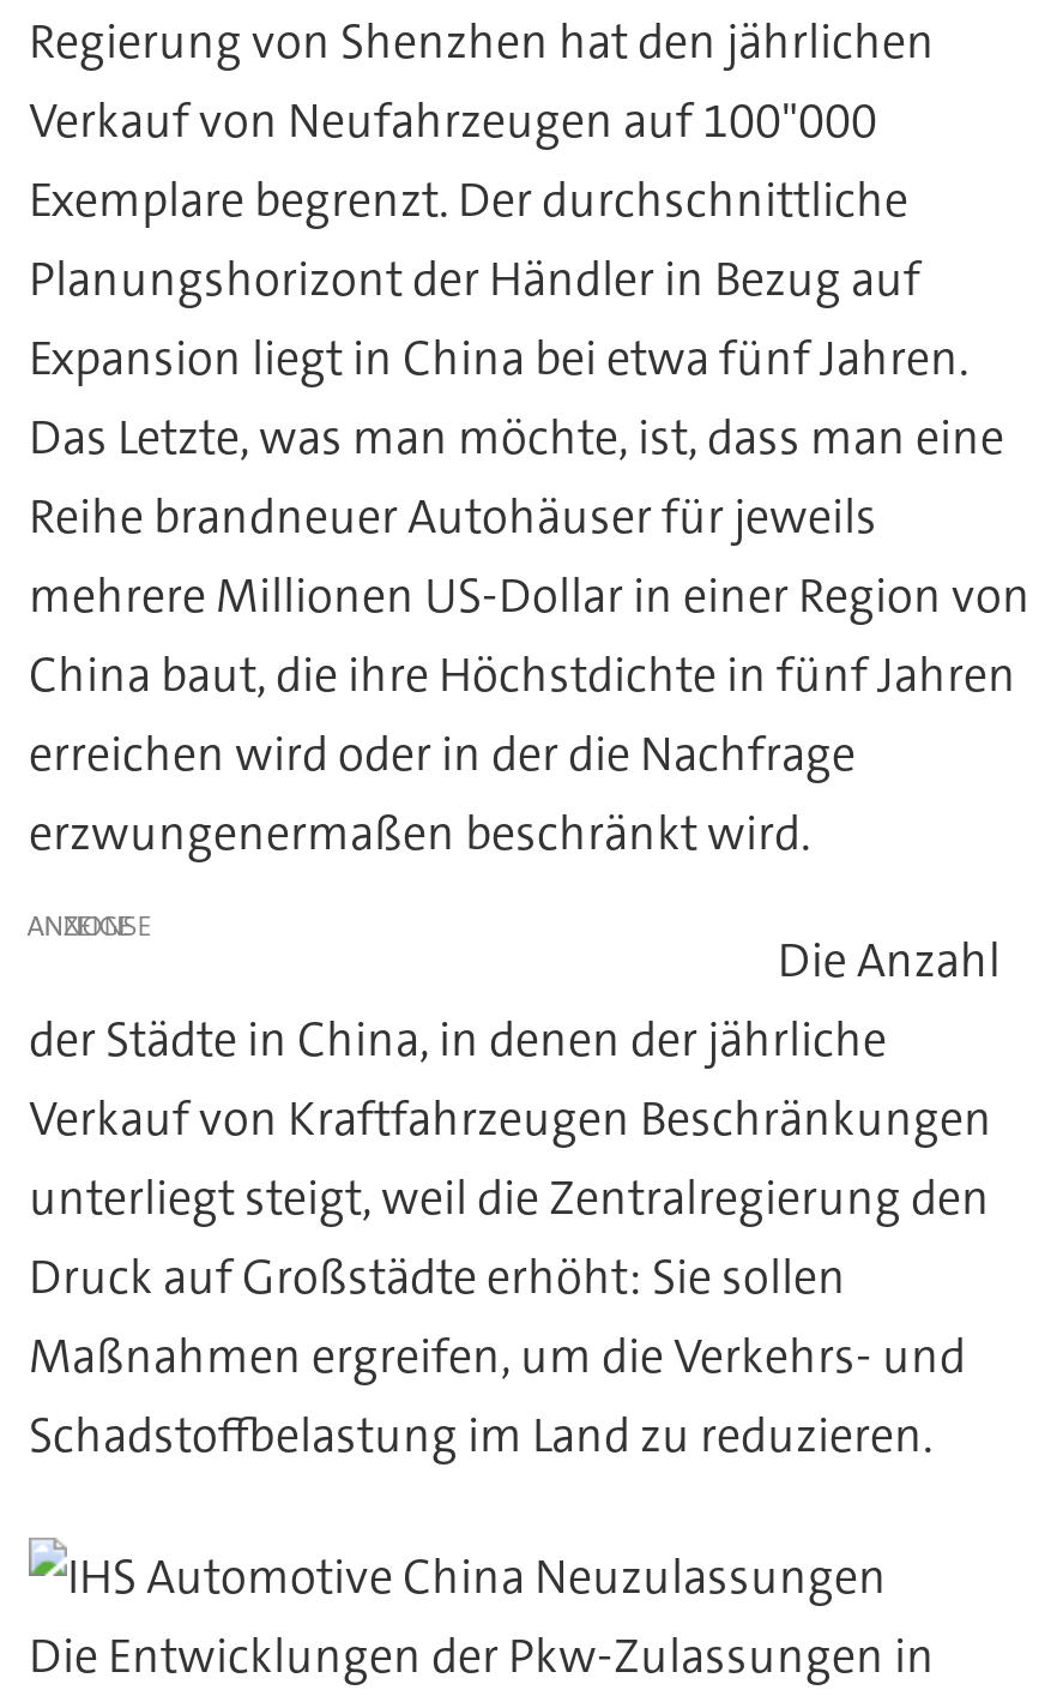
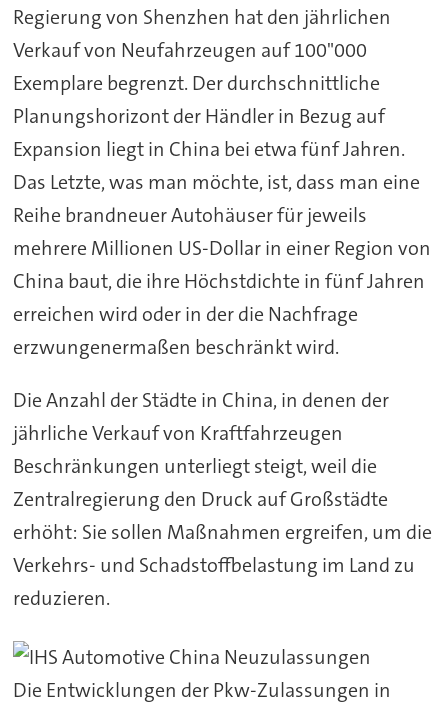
- ANZEIGE
- Die Anzahl
- der Städte in China, in denen der jährliche
- Verkauf von Kraftfahrzeugen Beschränkungen
- unterliegt steigt, weil die Zentralregierung den
- Druck auf Großstädte erhöht: Sie sollen
- Maßnahmen ergreifen, um die Verkehrs- und
- Schadstoffbelastung im Land zu reduzieren.
+ Die Anzahl der Städte in China, in denen der
+ jährliche Verkauf von Kraftfahrzeugen
+ Beschränkungen unterliegt steigt, weil die
+ Zentralregierung den Druck auf Großstädte
+ erhöht: Sie sollen Maßnahmen ergreifen, um die
+ Verkehrs- und Schadstoffbelastung im Land zu
+ reduzieren.
